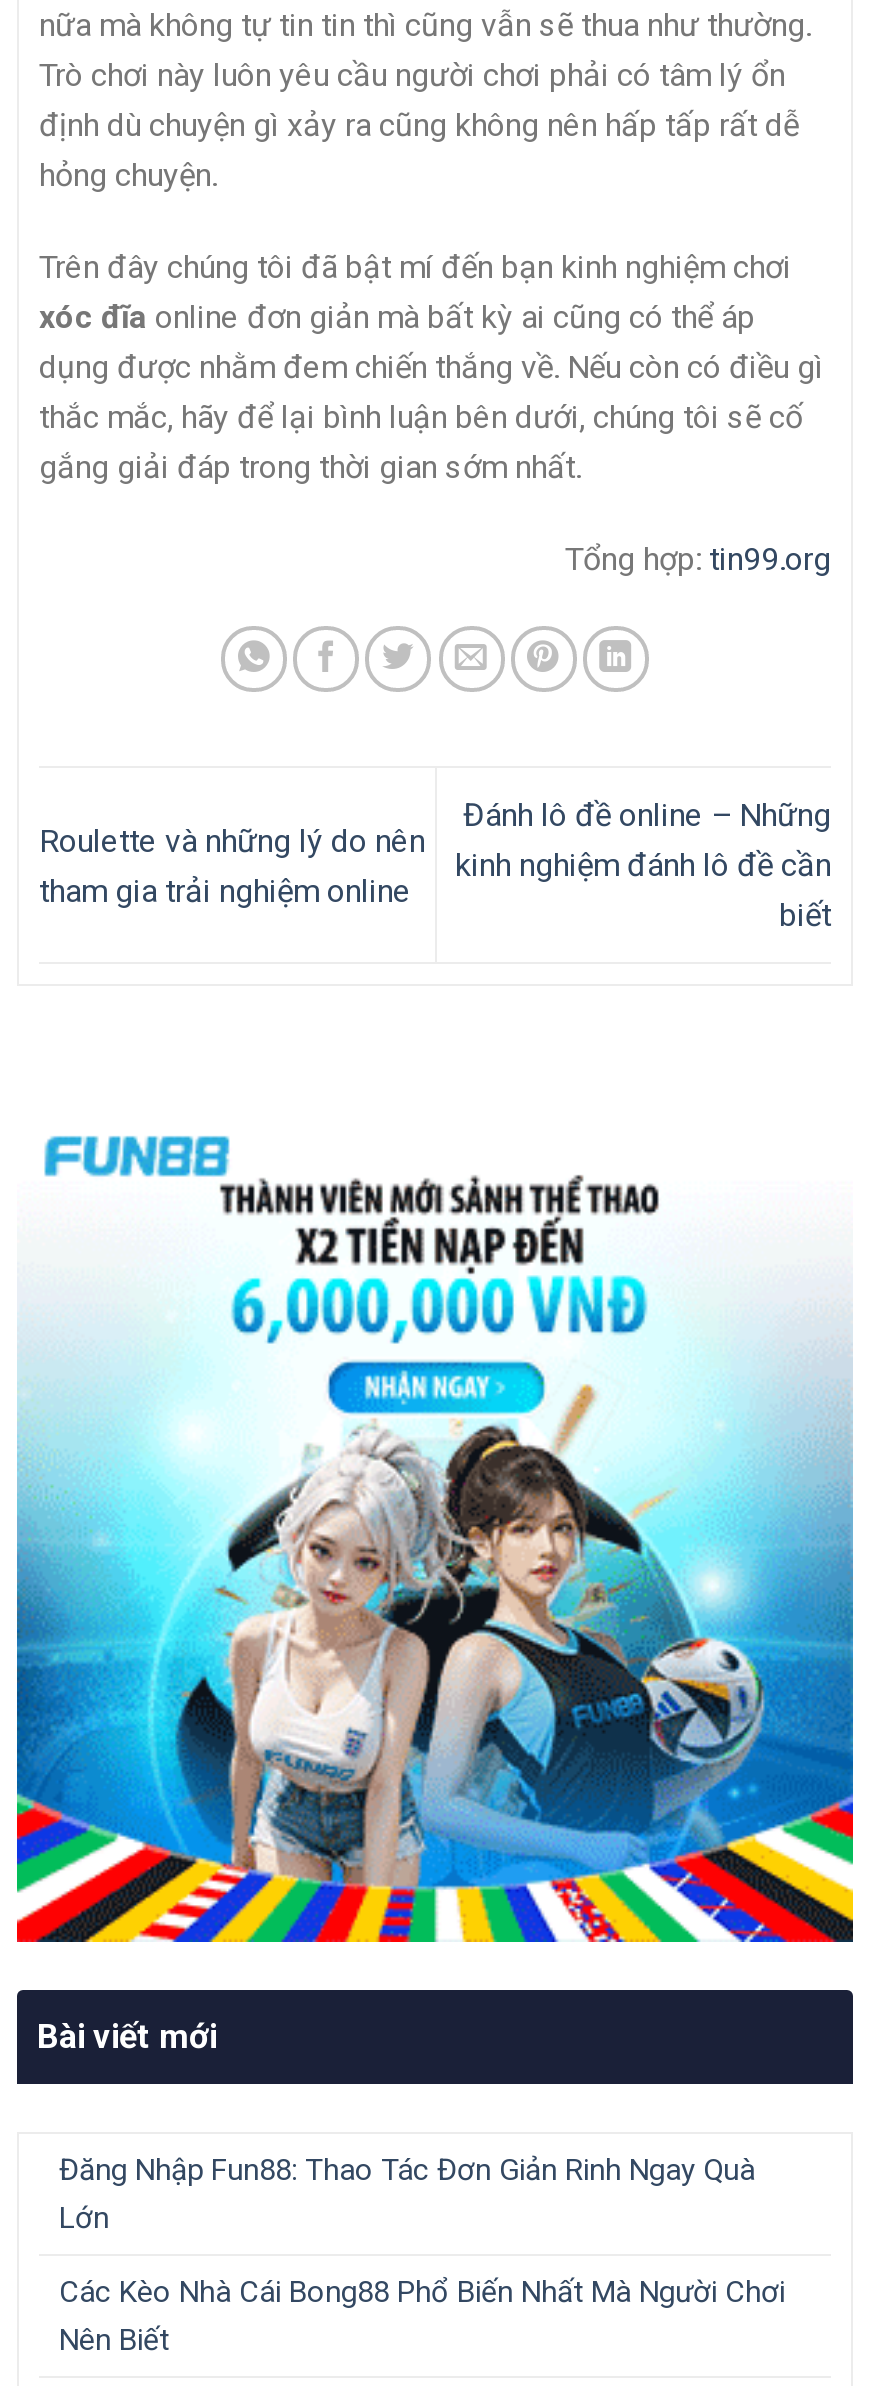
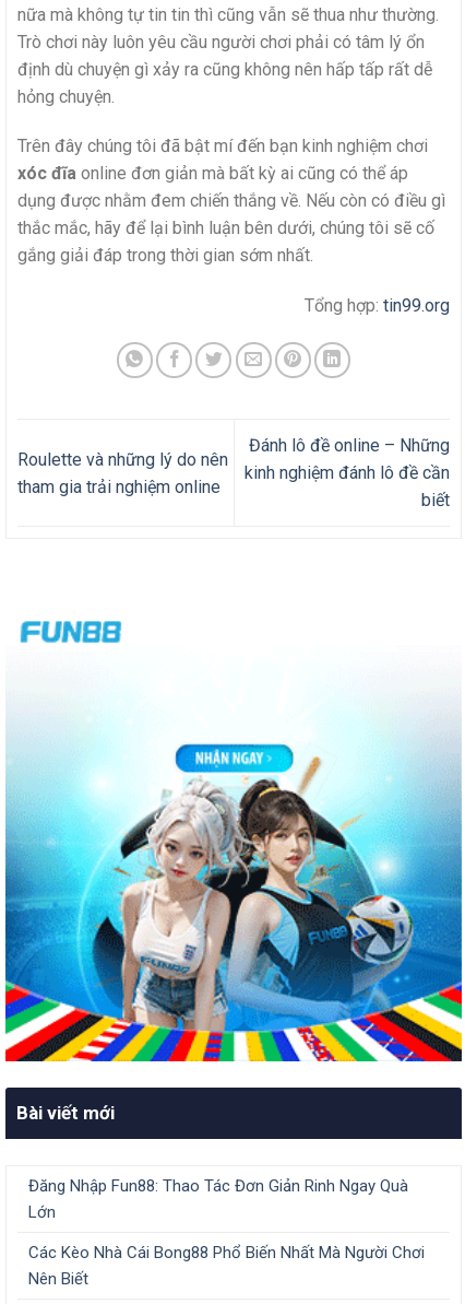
- [image]
